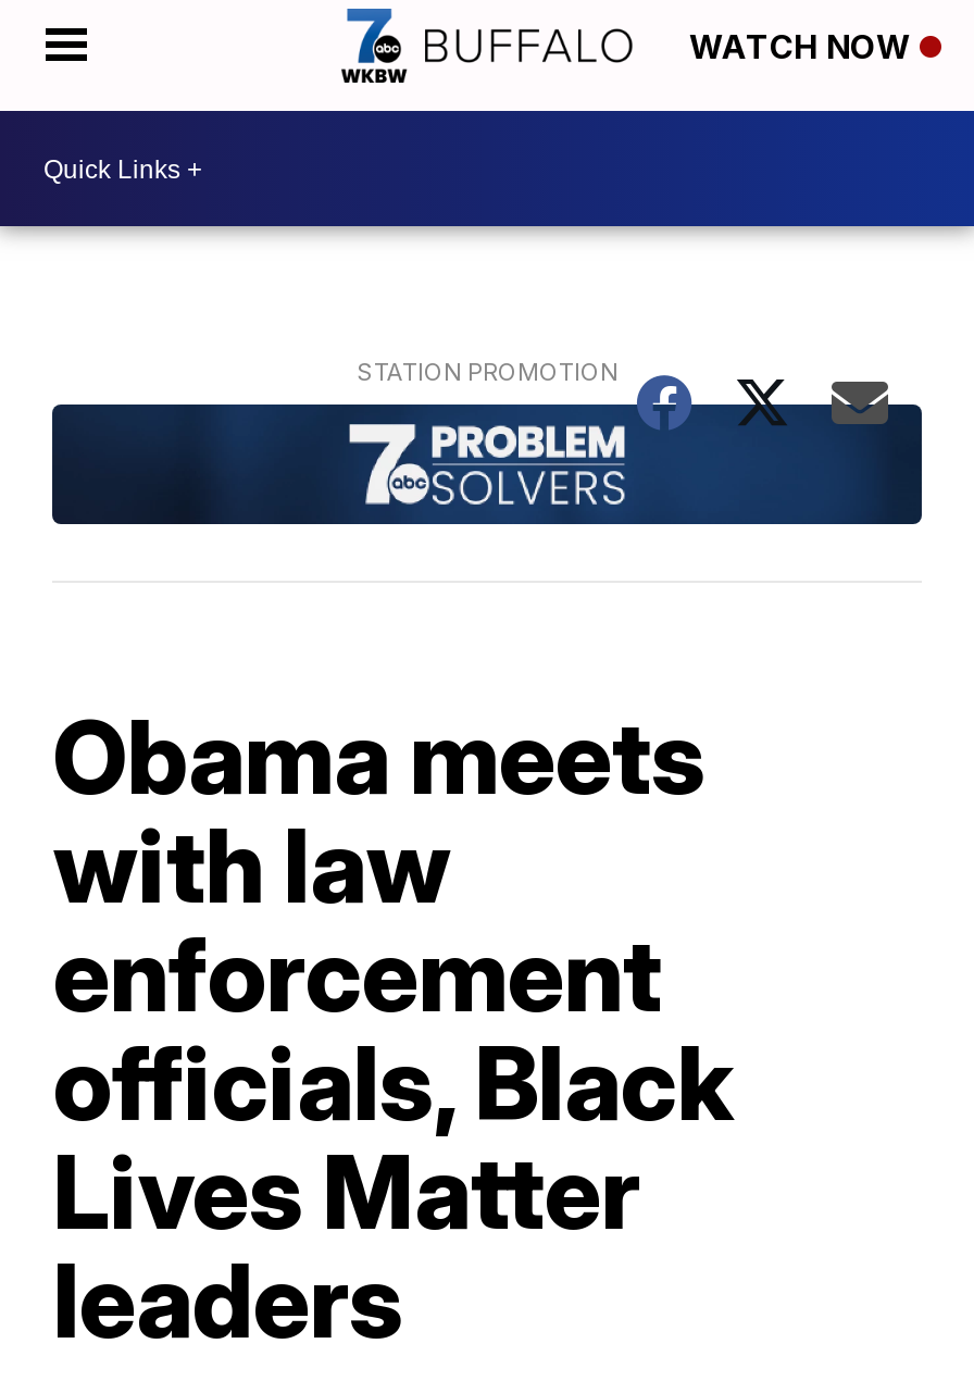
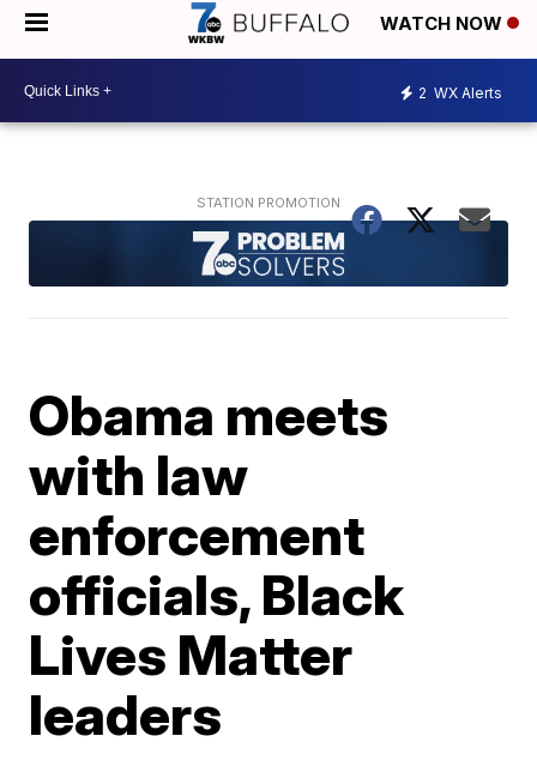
+ 2 WX Alerts
